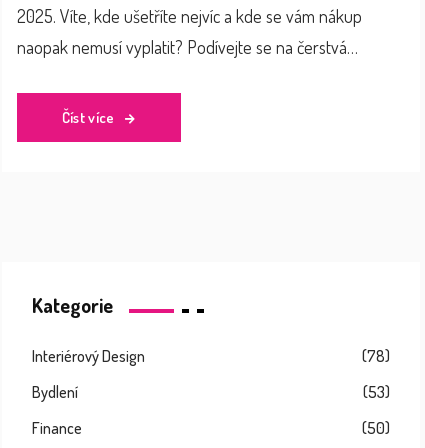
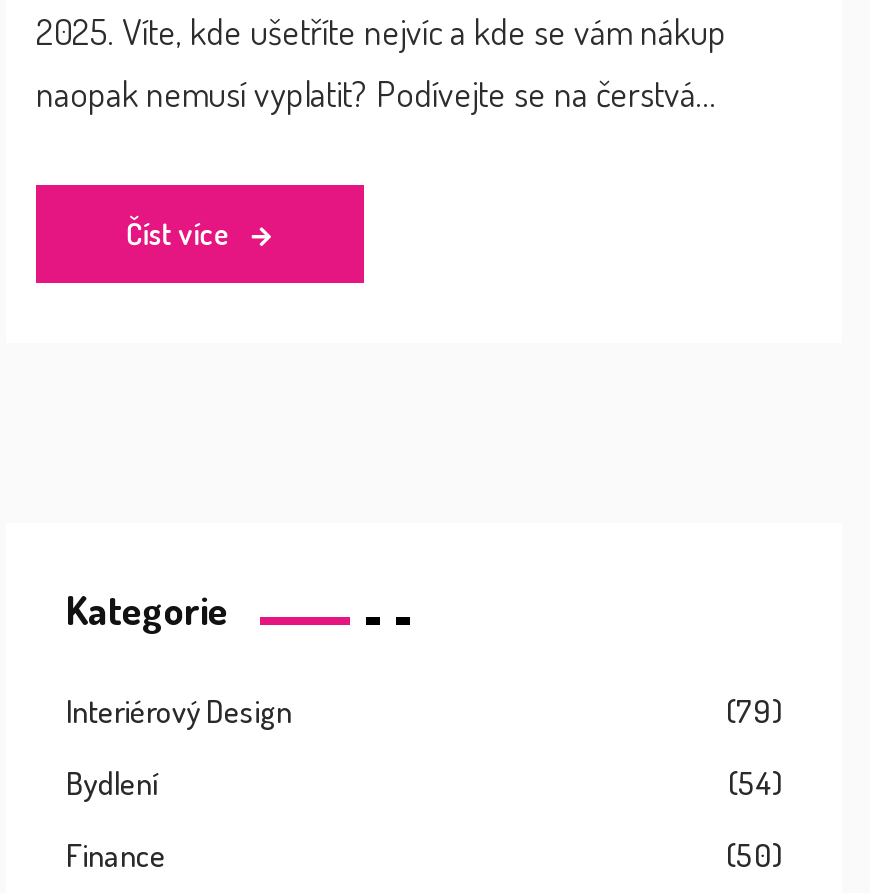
- (78)
+ (79)

- (53)
+ (54)
